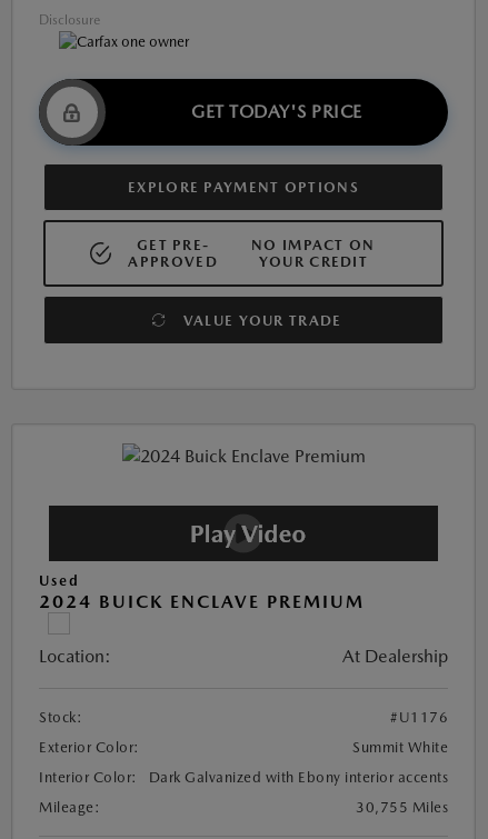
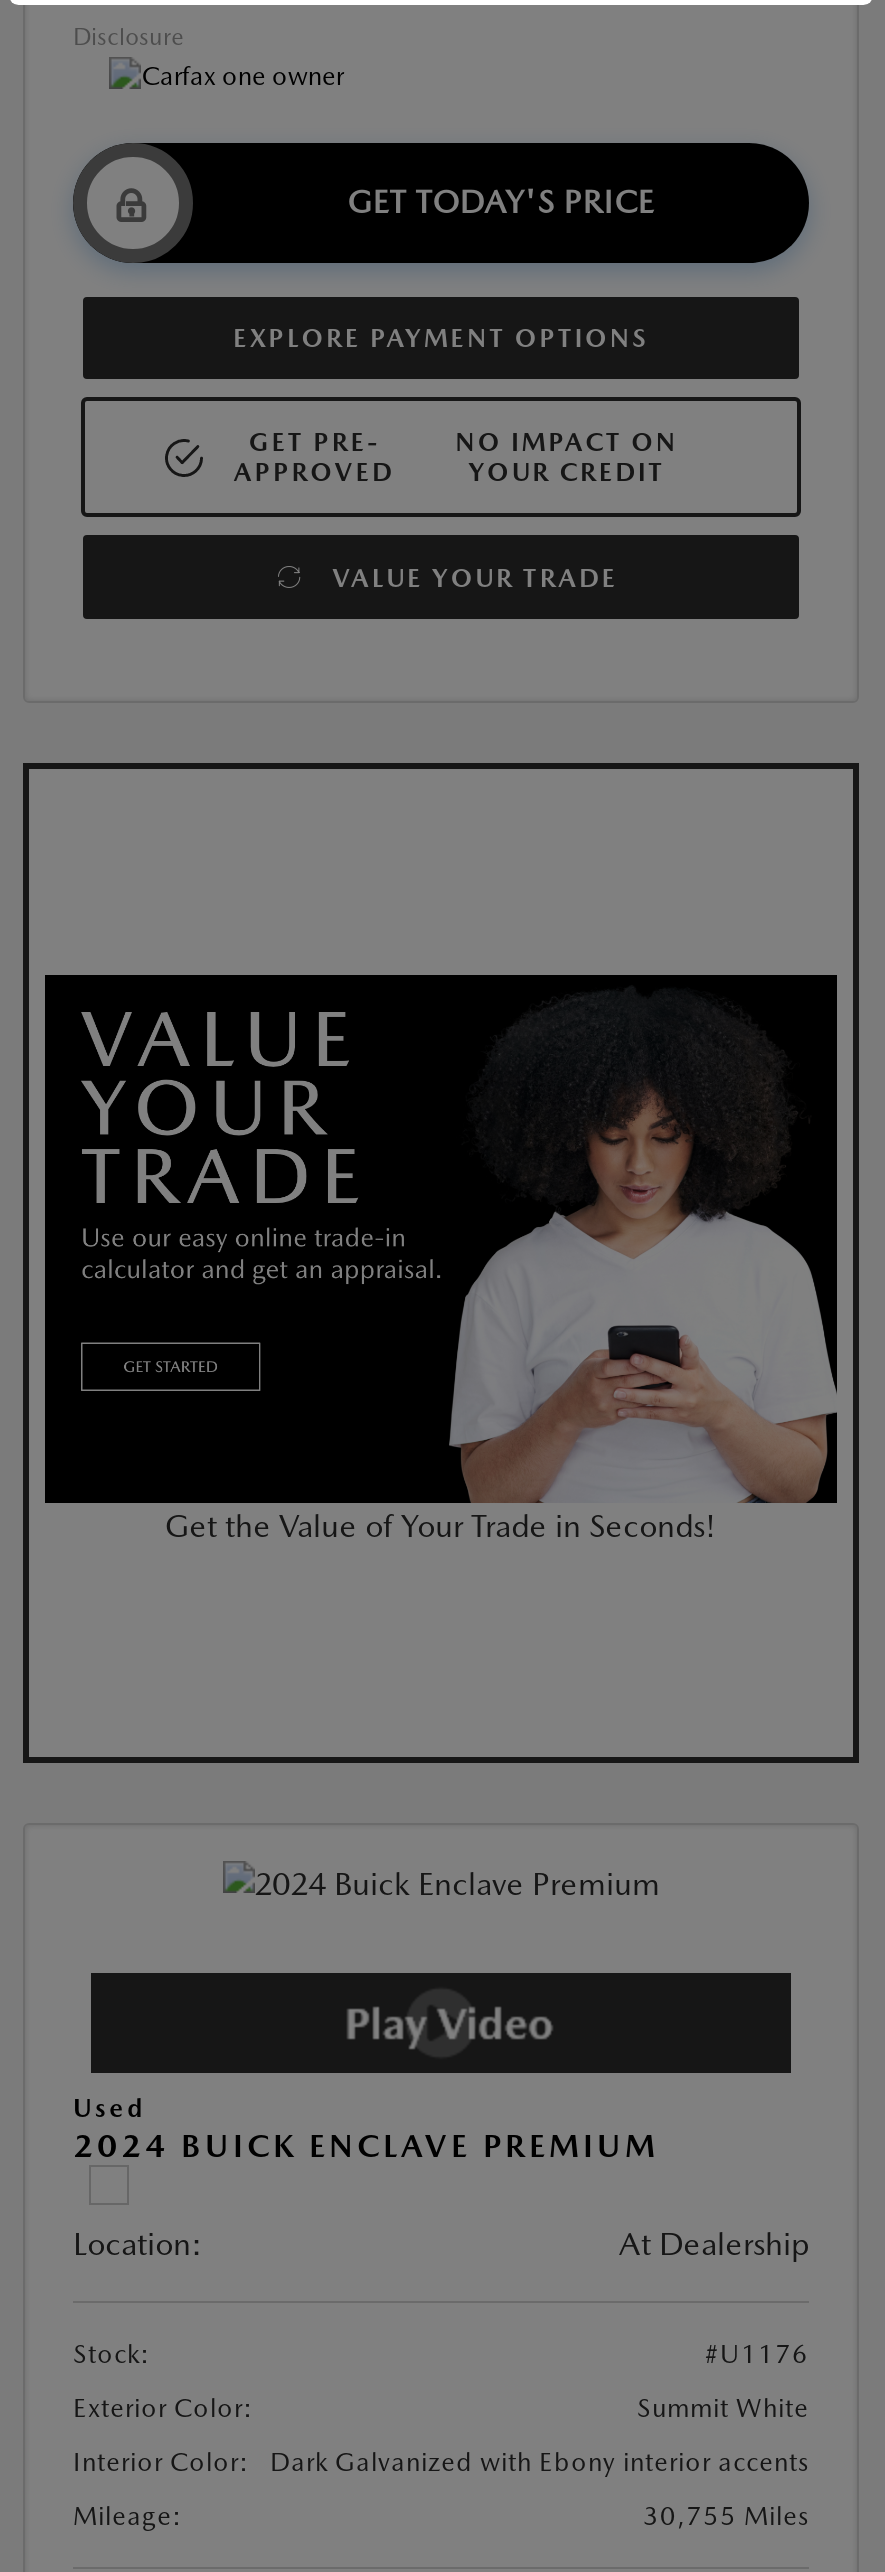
+ [image]
+ Get the Value of Your Trade in Seconds!
